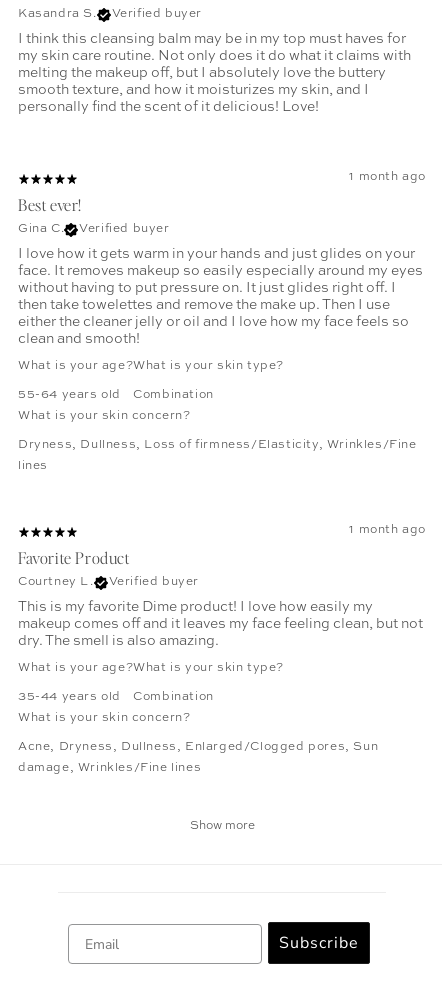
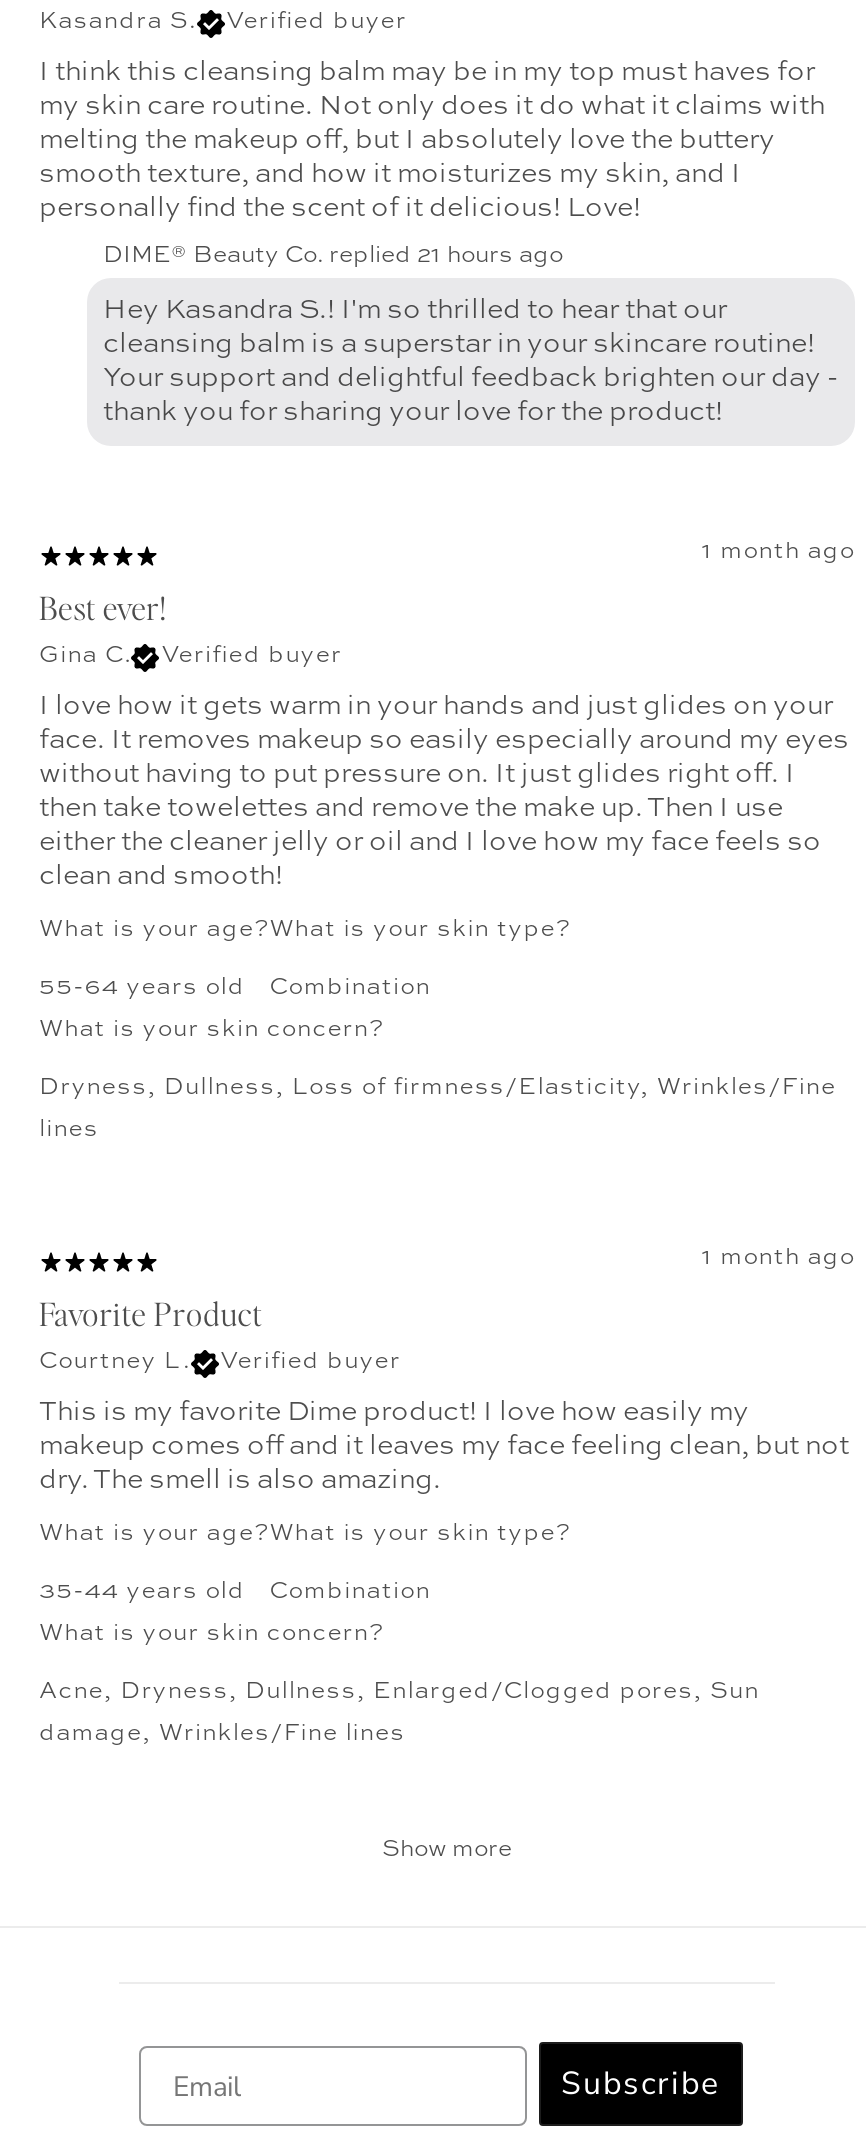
+ DIME® Beauty Co. replied 21 hours ago
+ Hey Kasandra S.! I'm so thrilled to hear that our
+ cleansing balm is a superstar in your skincare routine!
+ Your support and delightful feedback brighten our day -
+ thank you for sharing your love for the product!
